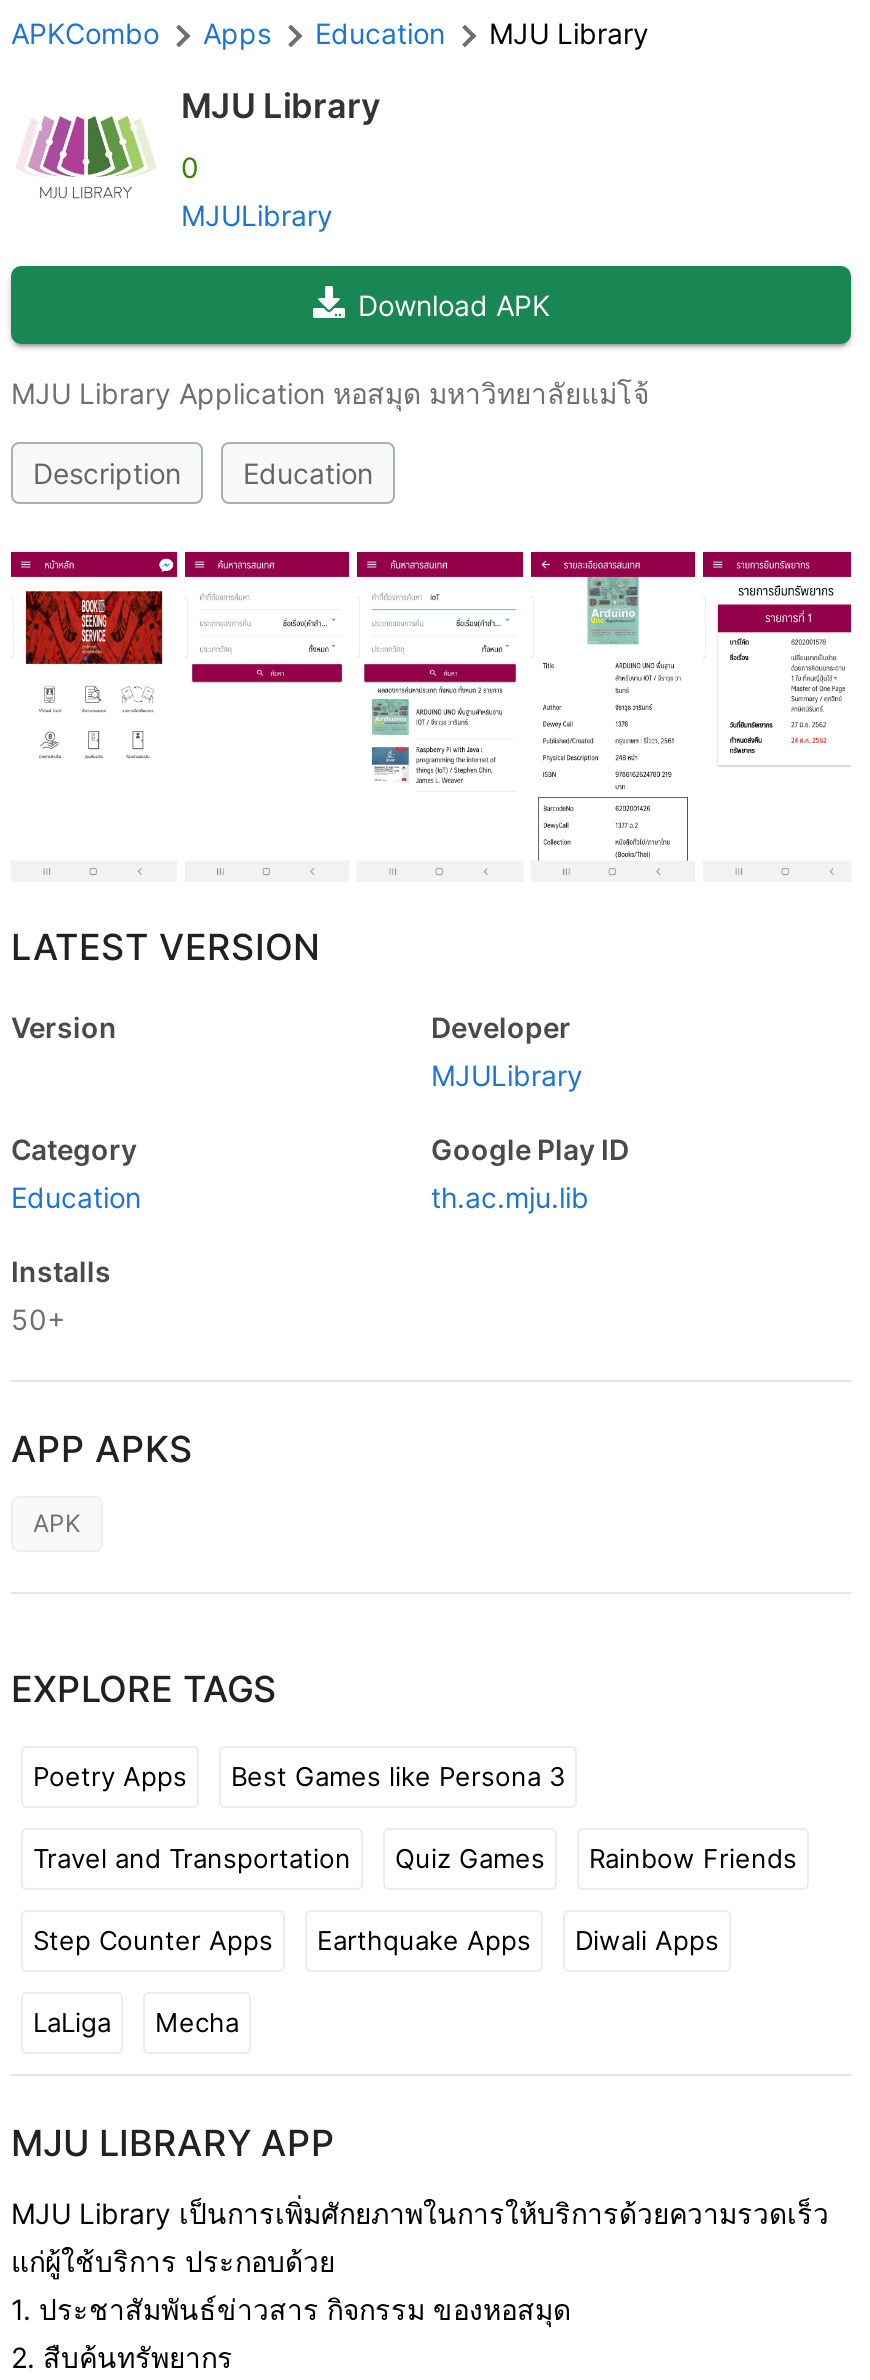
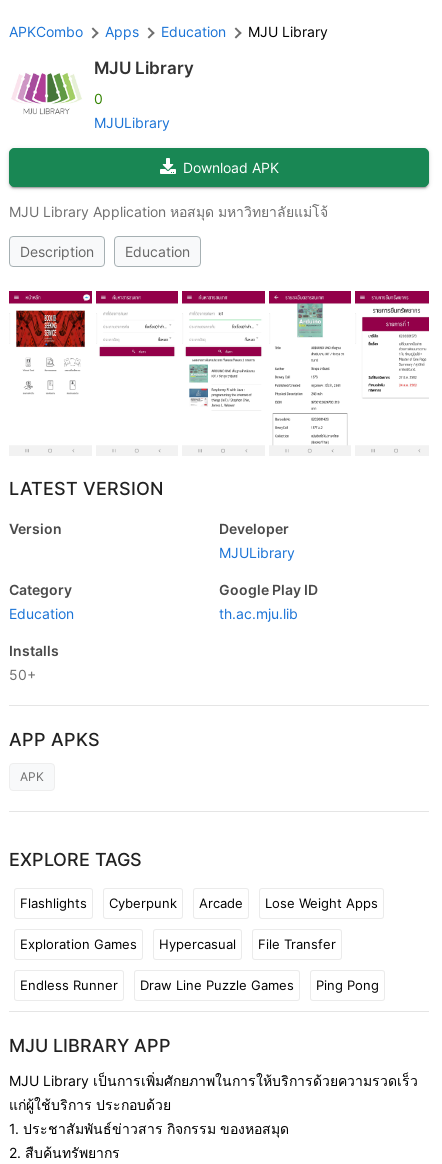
- Poetry Apps
- Best Games like Persona 3
- Travel and Transportation
- Quiz Games
- Rainbow Friends
- Step Counter Apps
- Earthquake Apps
- Diwali Apps
- LaLiga
- Mecha
+ Flashlights
+ Cyberpunk
+ Arcade
+ Lose Weight Apps
+ Exploration Games
+ Hypercasual
+ File Transfer
+ Endless Runner
+ Draw Line Puzzle Games
+ Ping Pong
